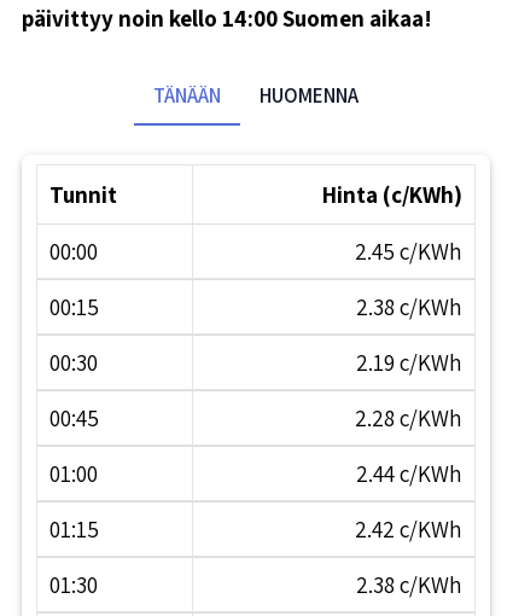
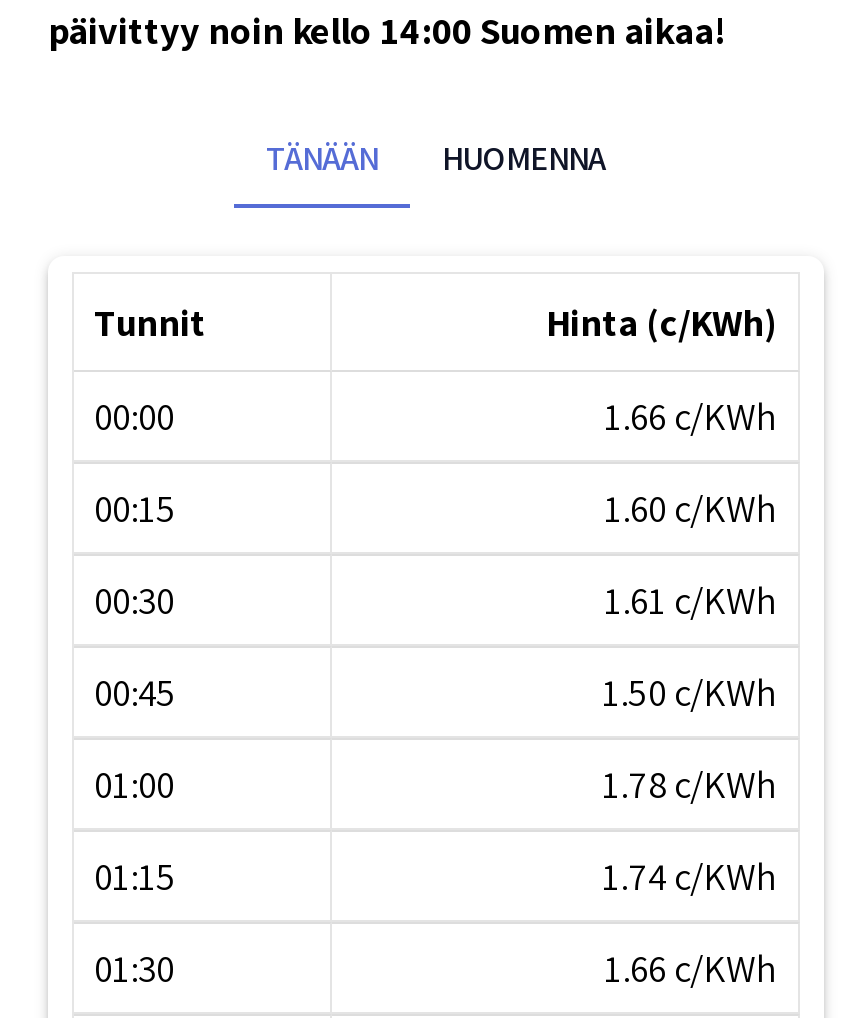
- 2.45 c/KWh
+ 1.66 c/KWh

- 2.38 c/KWh
+ 1.60 c/KWh

- 2.19 c/KWh
+ 1.61 c/KWh

- 2.28 c/KWh
+ 1.50 c/KWh

- 2.44 c/KWh
+ 1.78 c/KWh

- 2.42 c/KWh
+ 1.74 c/KWh

- 2.38 c/KWh
+ 1.66 c/KWh
